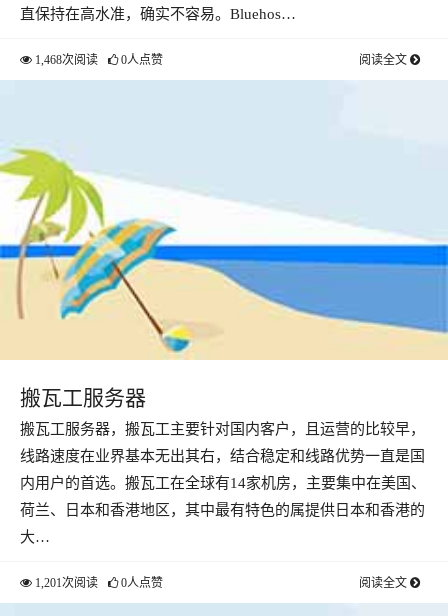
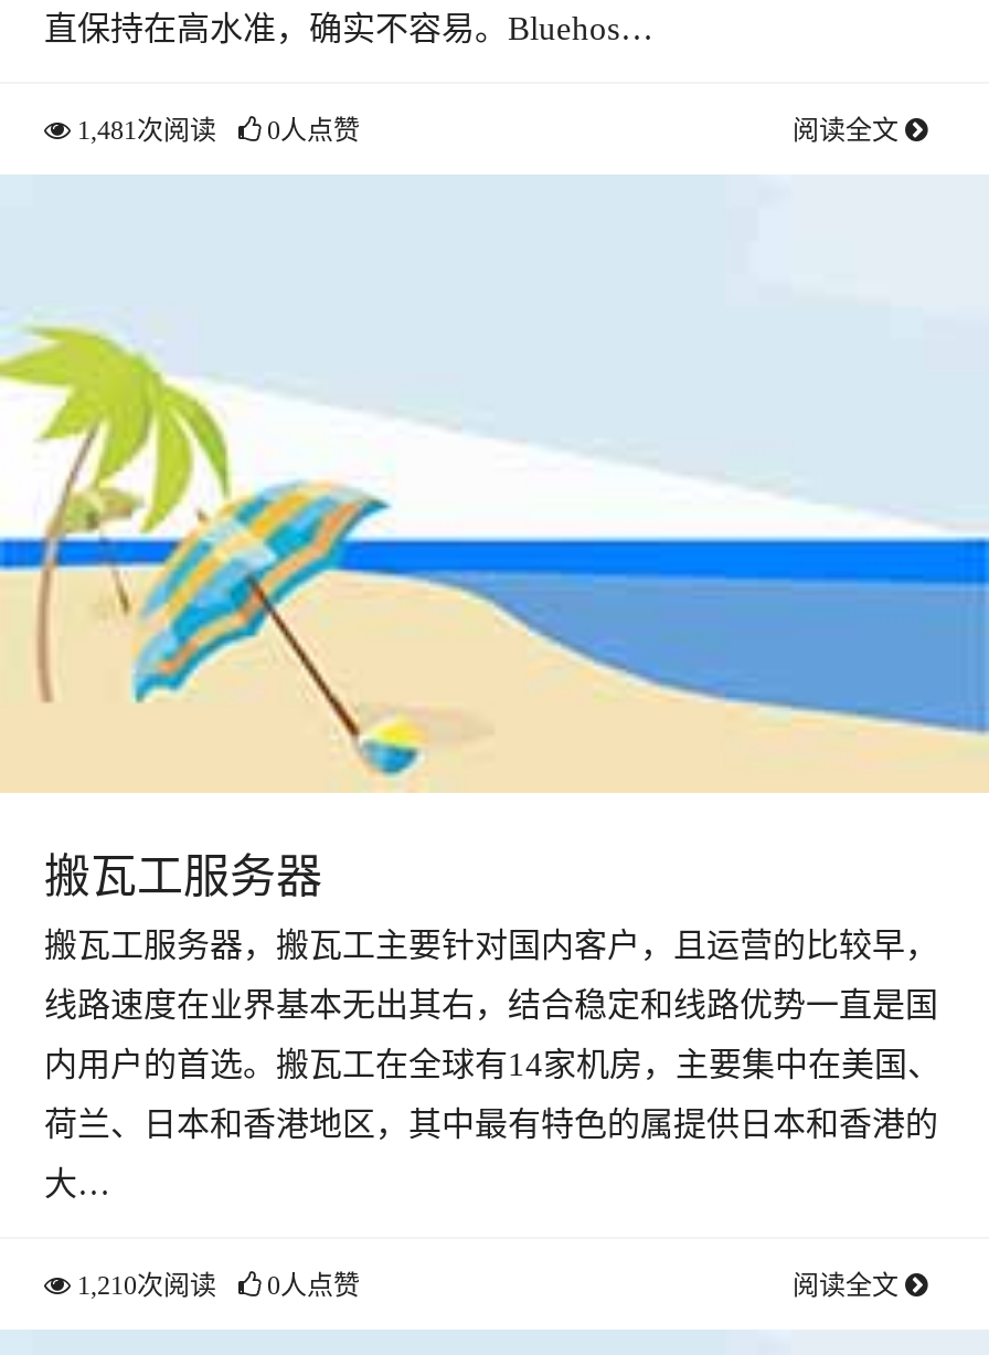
- 1,468次阅读 0人点赞
+ 1,481次阅读 0人点赞

- 1,201次阅读 0人点赞
+ 1,210次阅读 0人点赞
